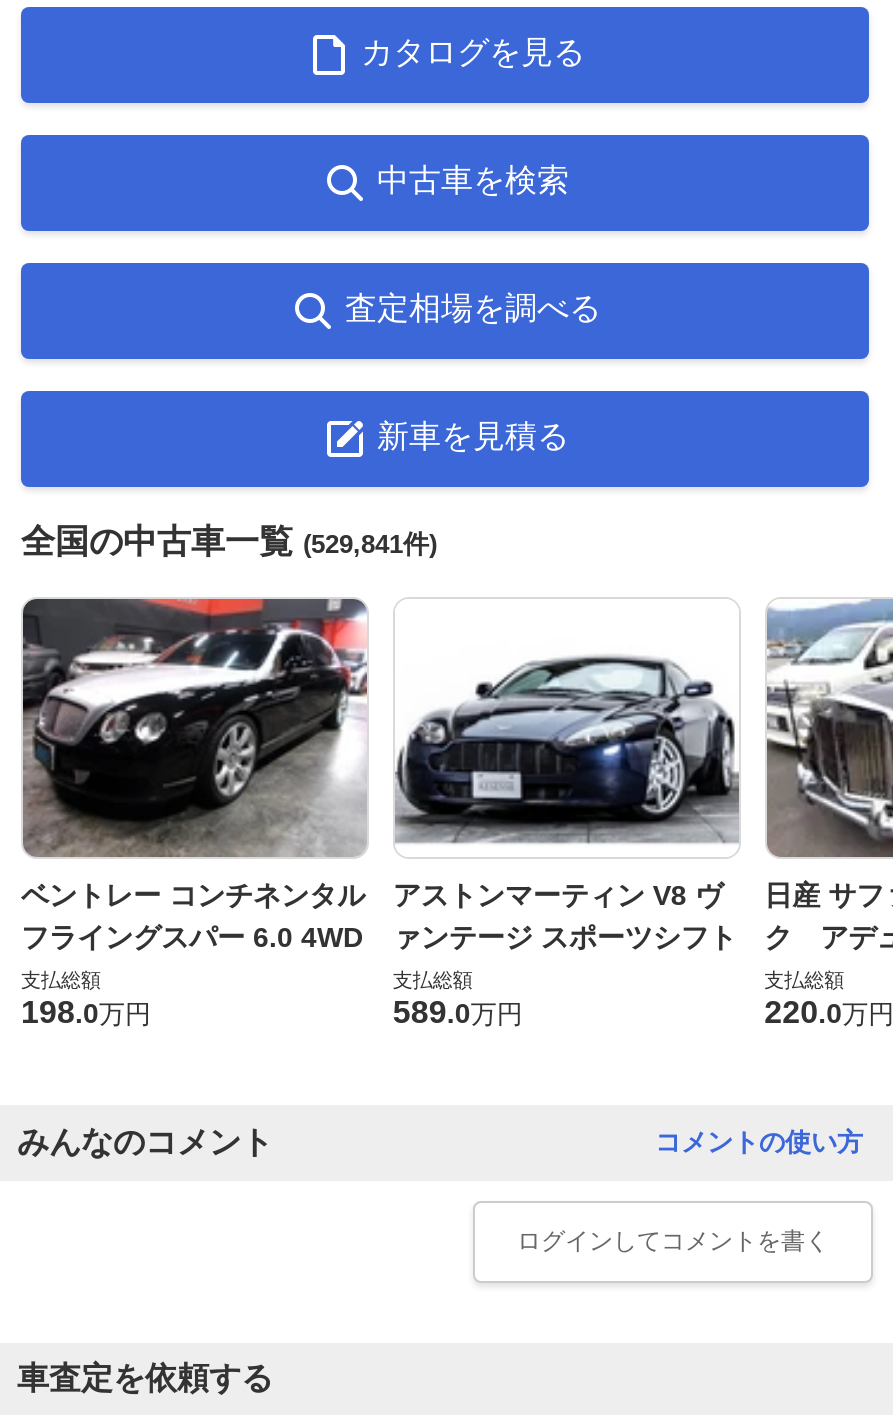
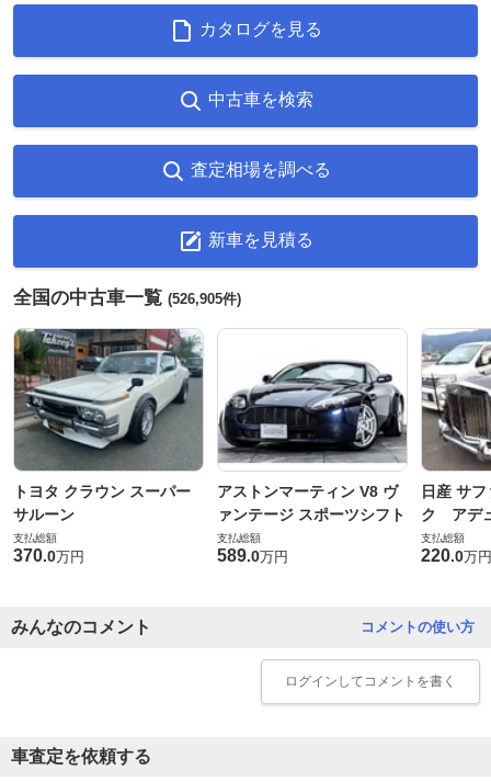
- 全国の中古車一覧(529,841件)
+ 全国の中古車一覧(526,905件)

- [image]
- ベントレー コンチネンタル
- フライングスパー 6.0 4WD
+ [image]
+ トヨタ クラウン スーパー
+ サルーン

- 198.0万円
+ 370.0万円
